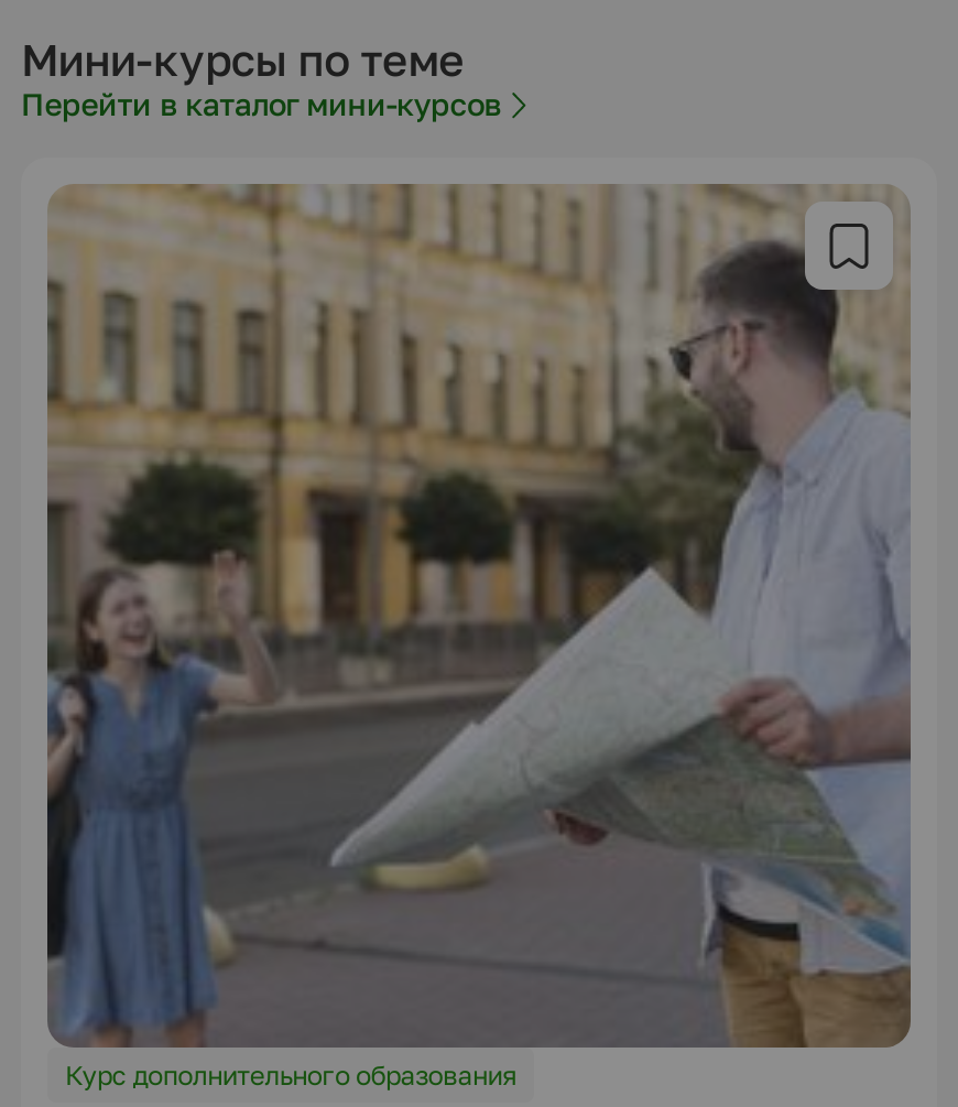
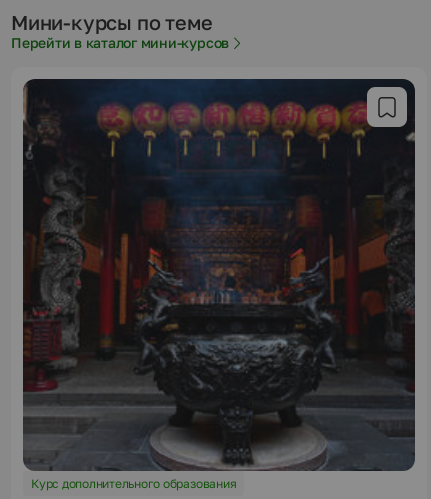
- [image]
+ [image]
